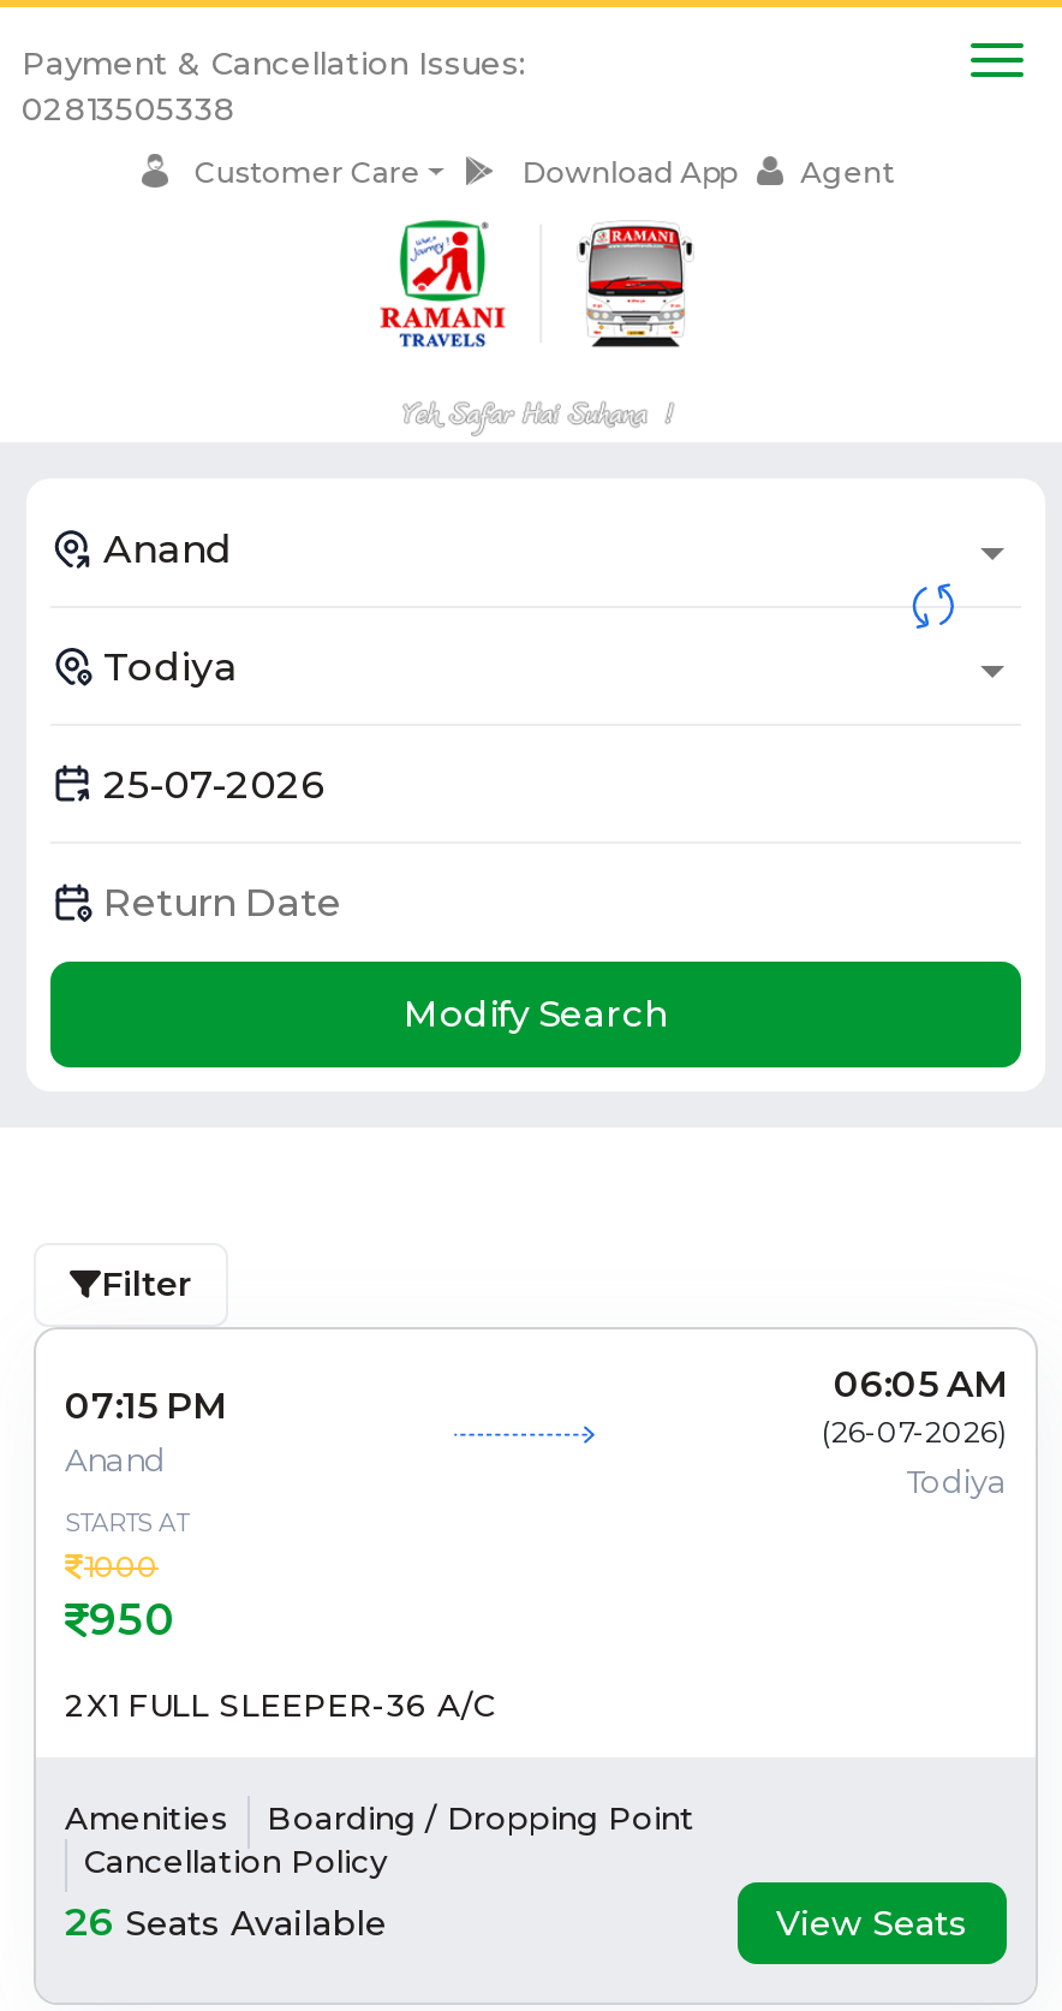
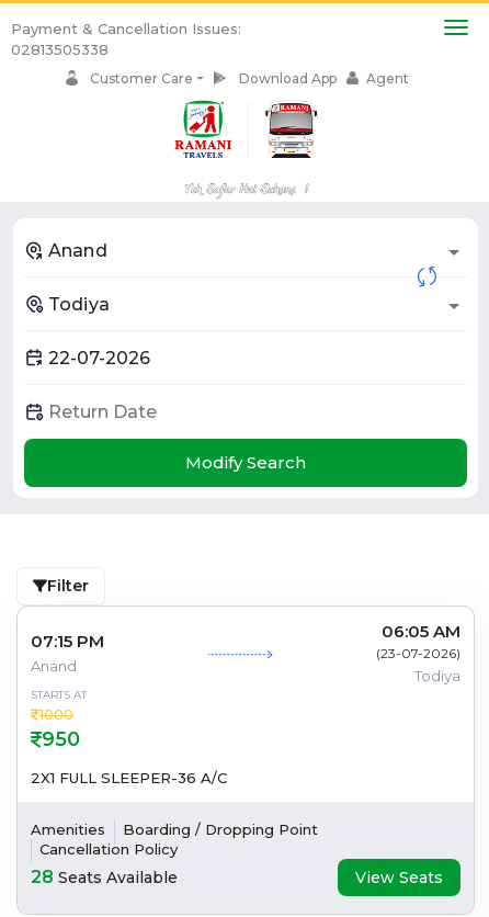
- (26-07-2026)
+ (23-07-2026)

- 26 Seats Available
+ 28 Seats Available
